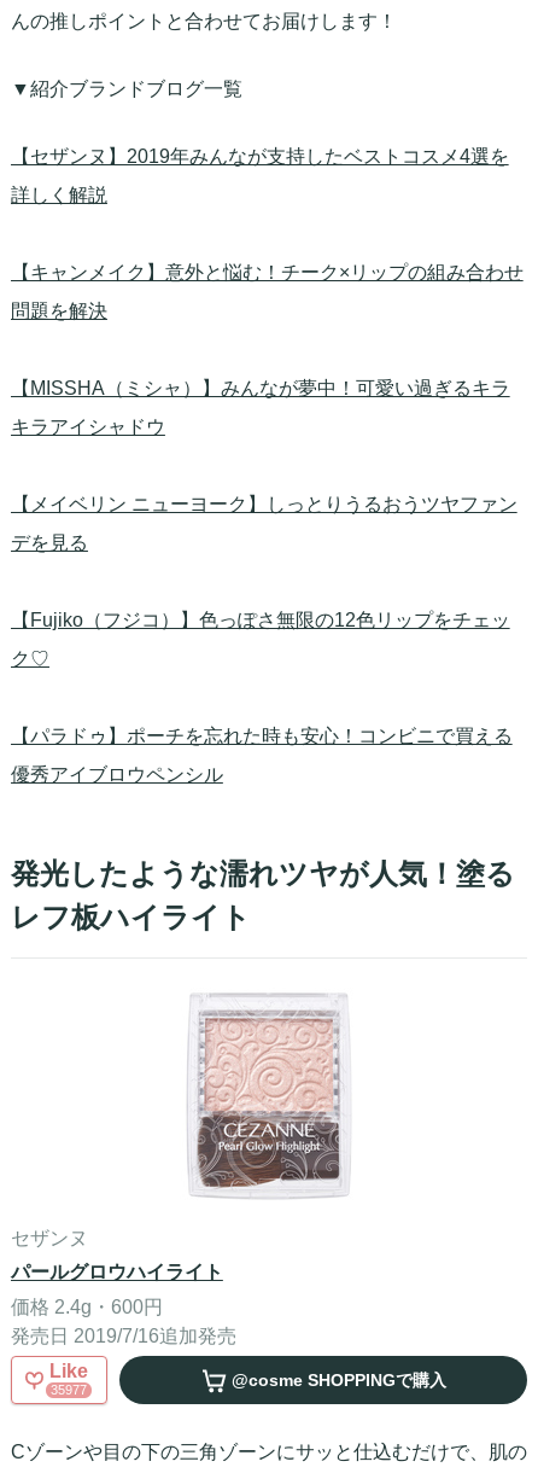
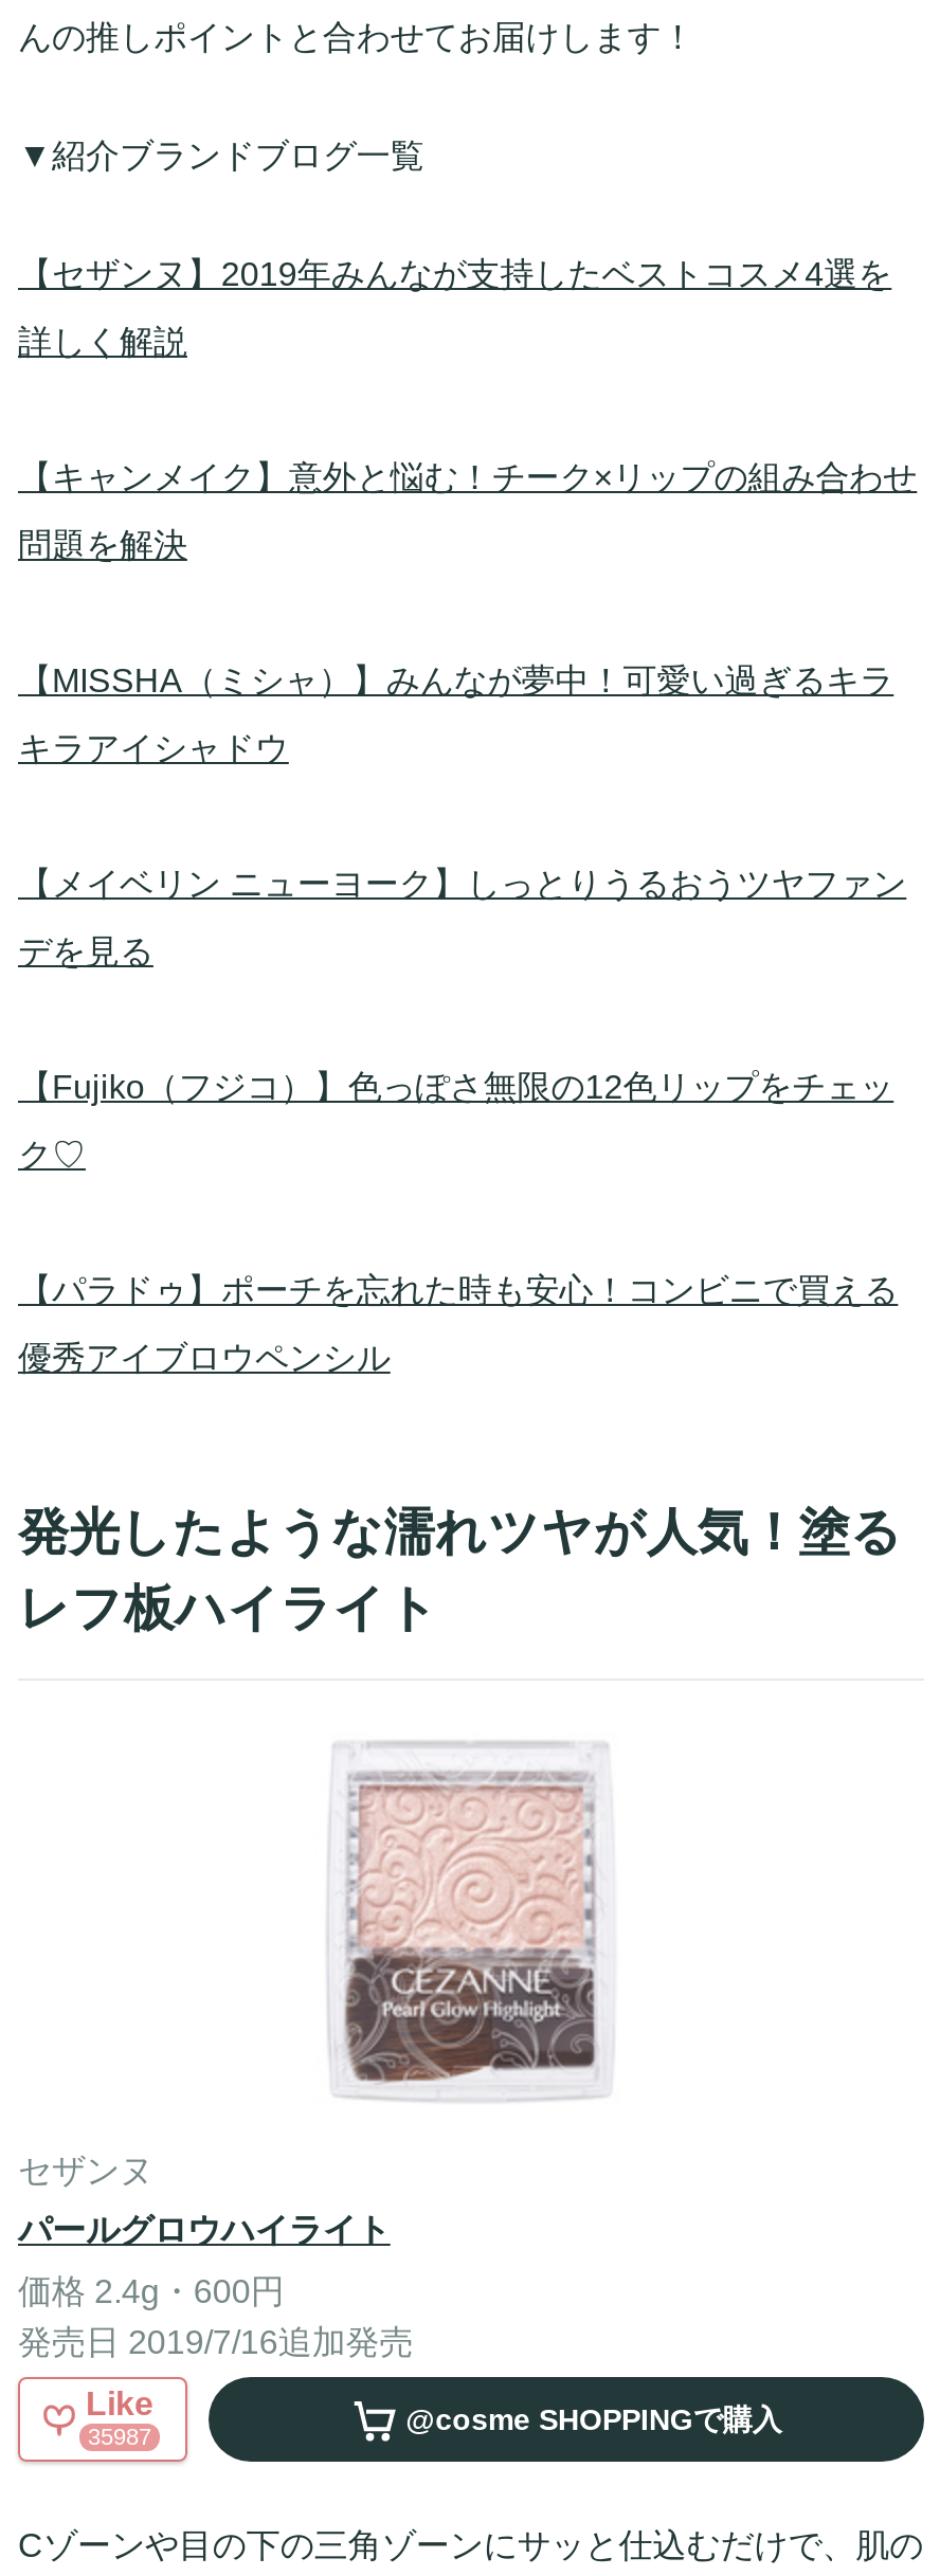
- 35977
+ 35987
